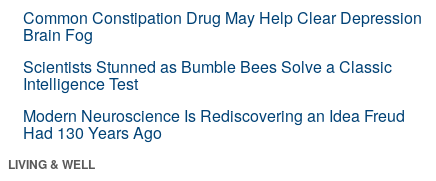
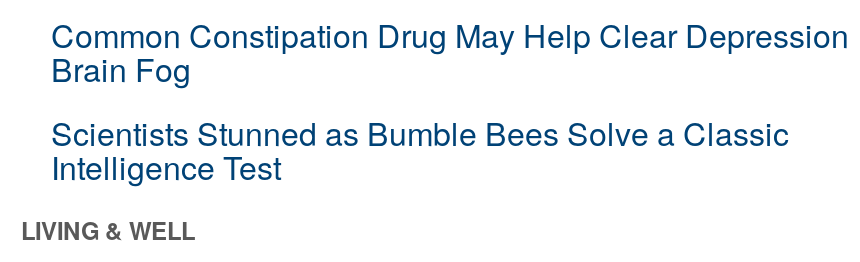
- Modern Neuroscience Is Rediscovering an Idea Freud
- Had 130 Years Ago
